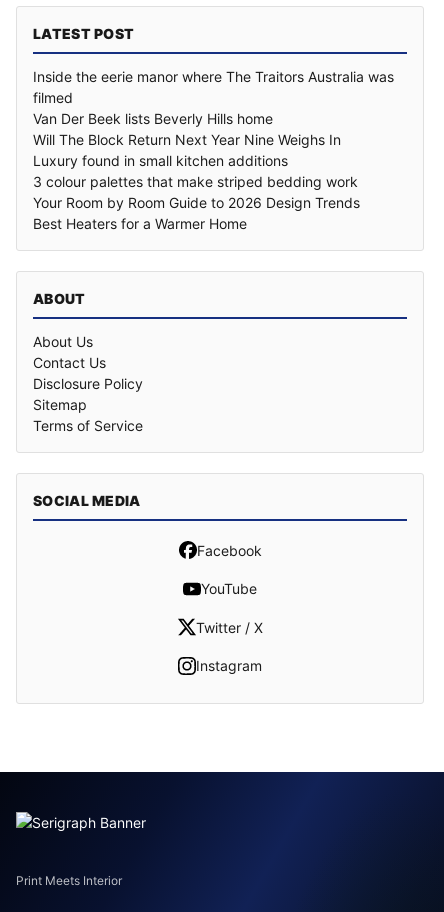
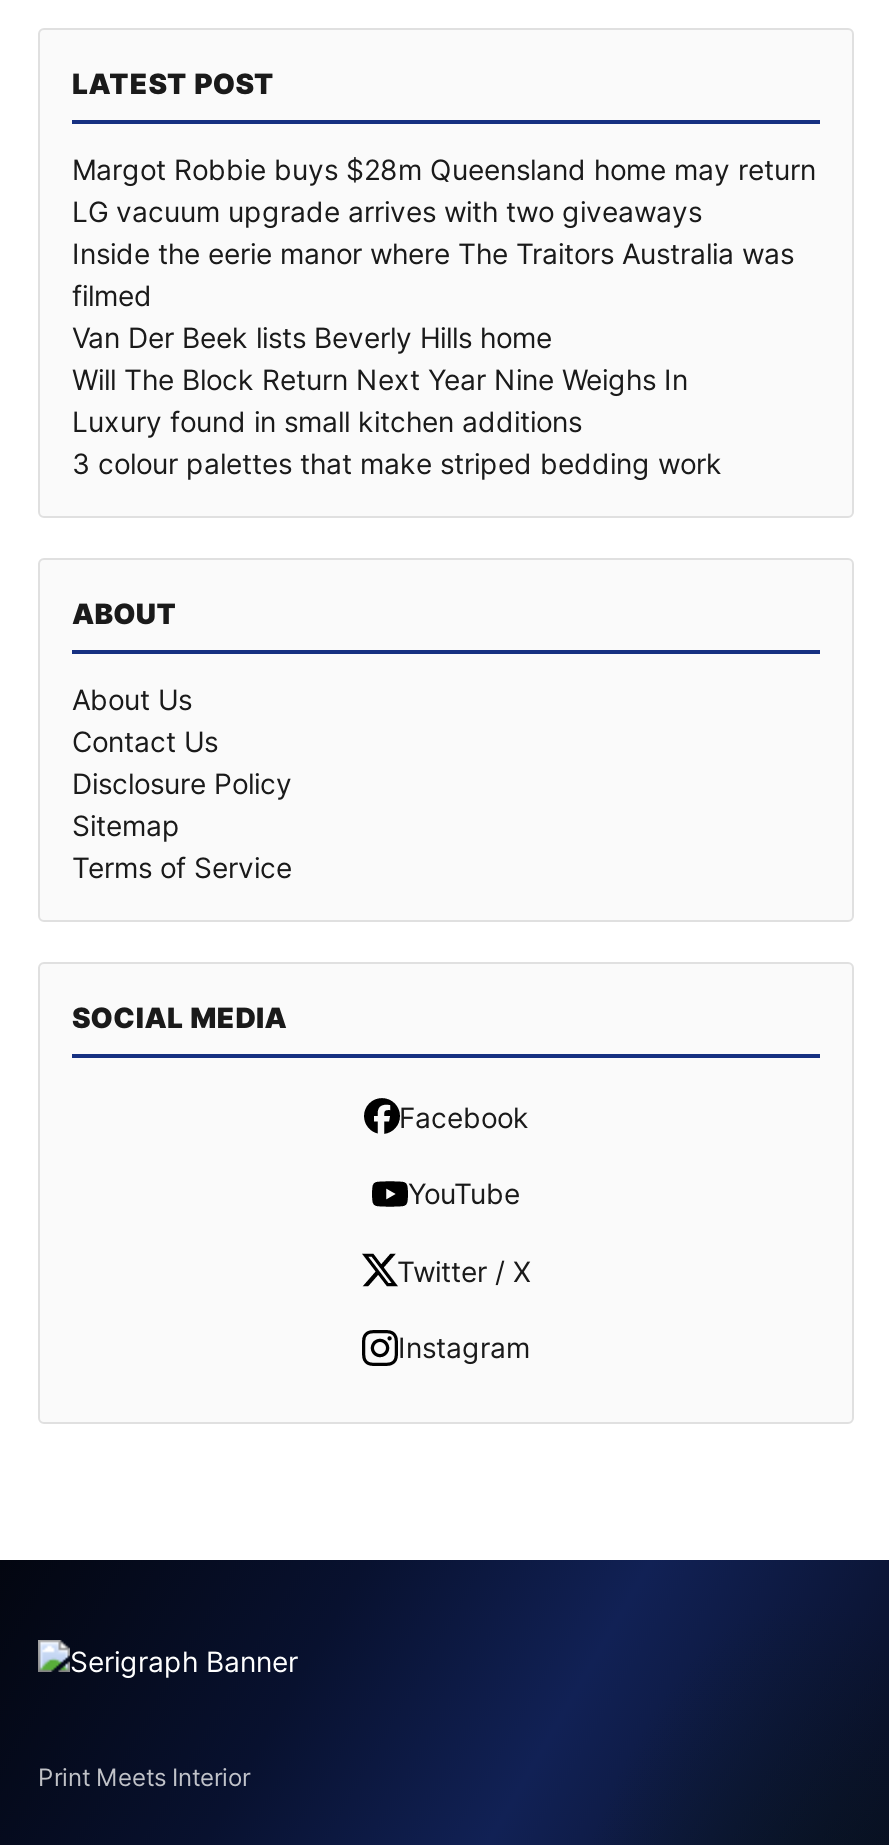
+ Margot Robbie buys $28m Queensland home may return
+ LG vacuum upgrade arrives with two giveaways

moved down: Inside the eerie manor where The Traitors Australia was | filmed | Van Der Beek lists Beverly Hills home | Will The Block Return Next Year Nine Weighs In | Luxury found in small kitchen additions | 3 colour palettes that make striped bedding work

- Your Room by Room Guide to 2026 Design Trends
- Best Heaters for a Warmer Home
